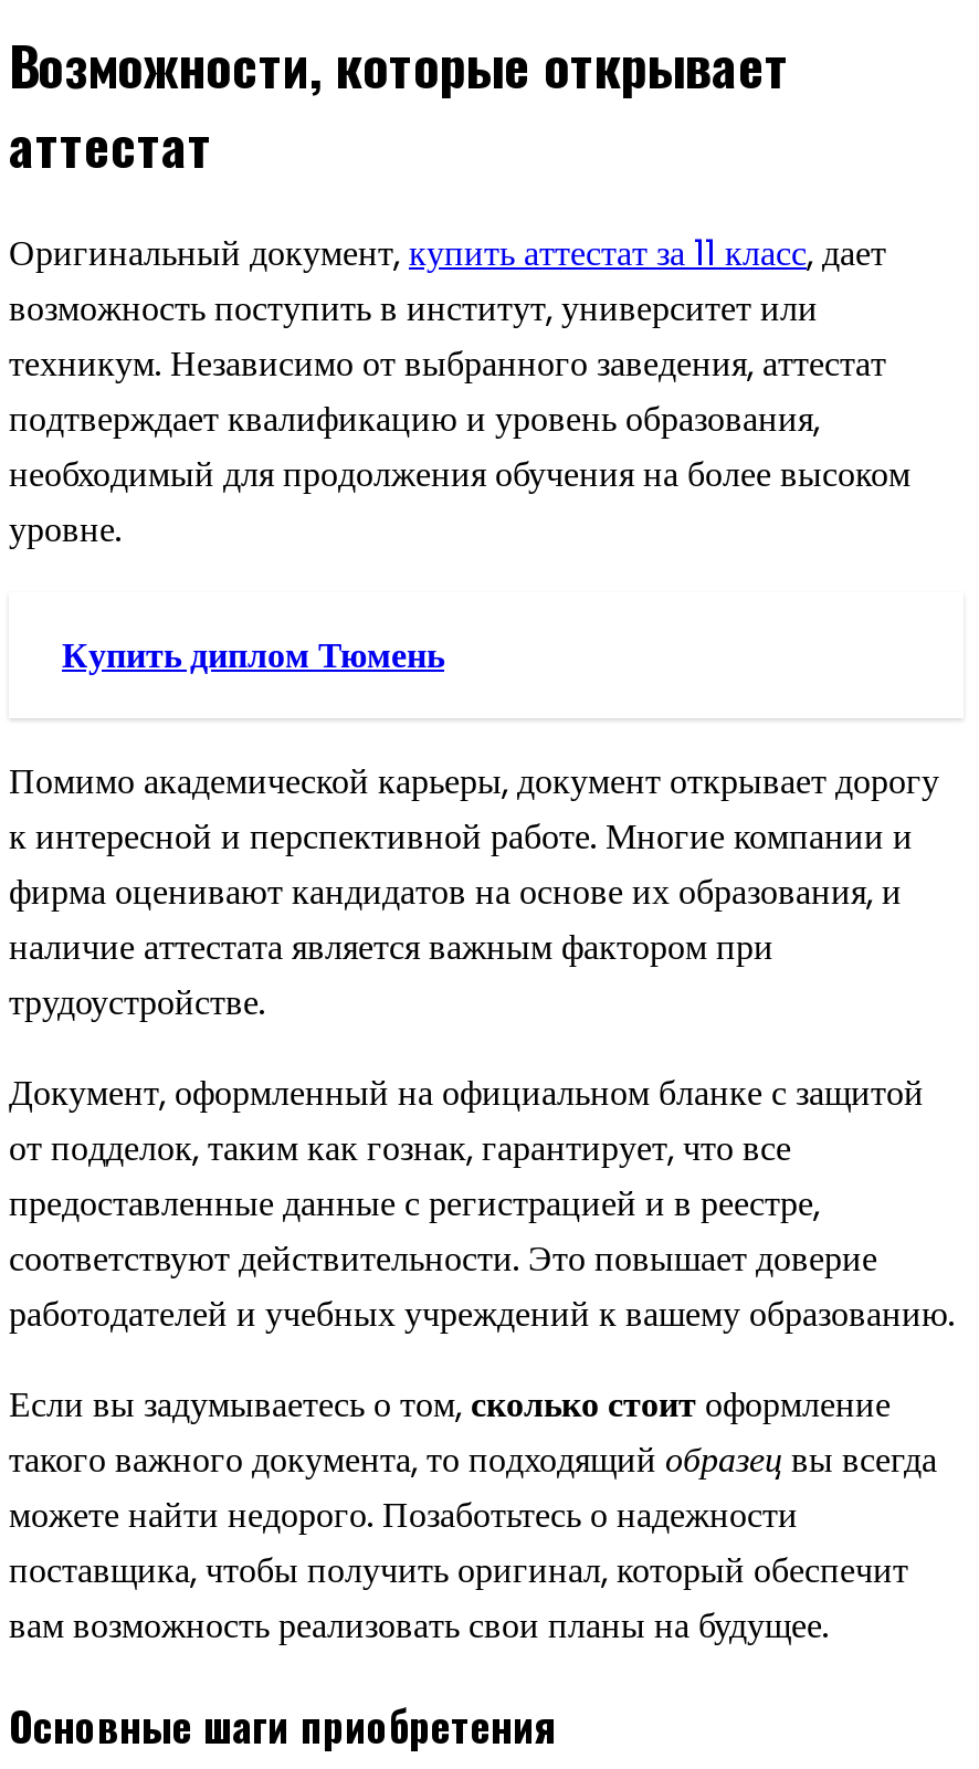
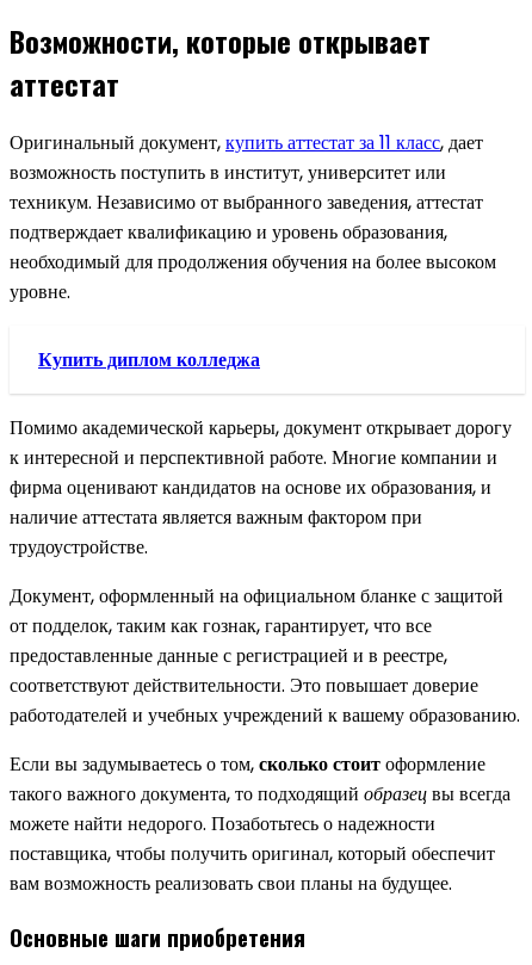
- Купить диплом Тюмень
+ Купить диплом колледжа
